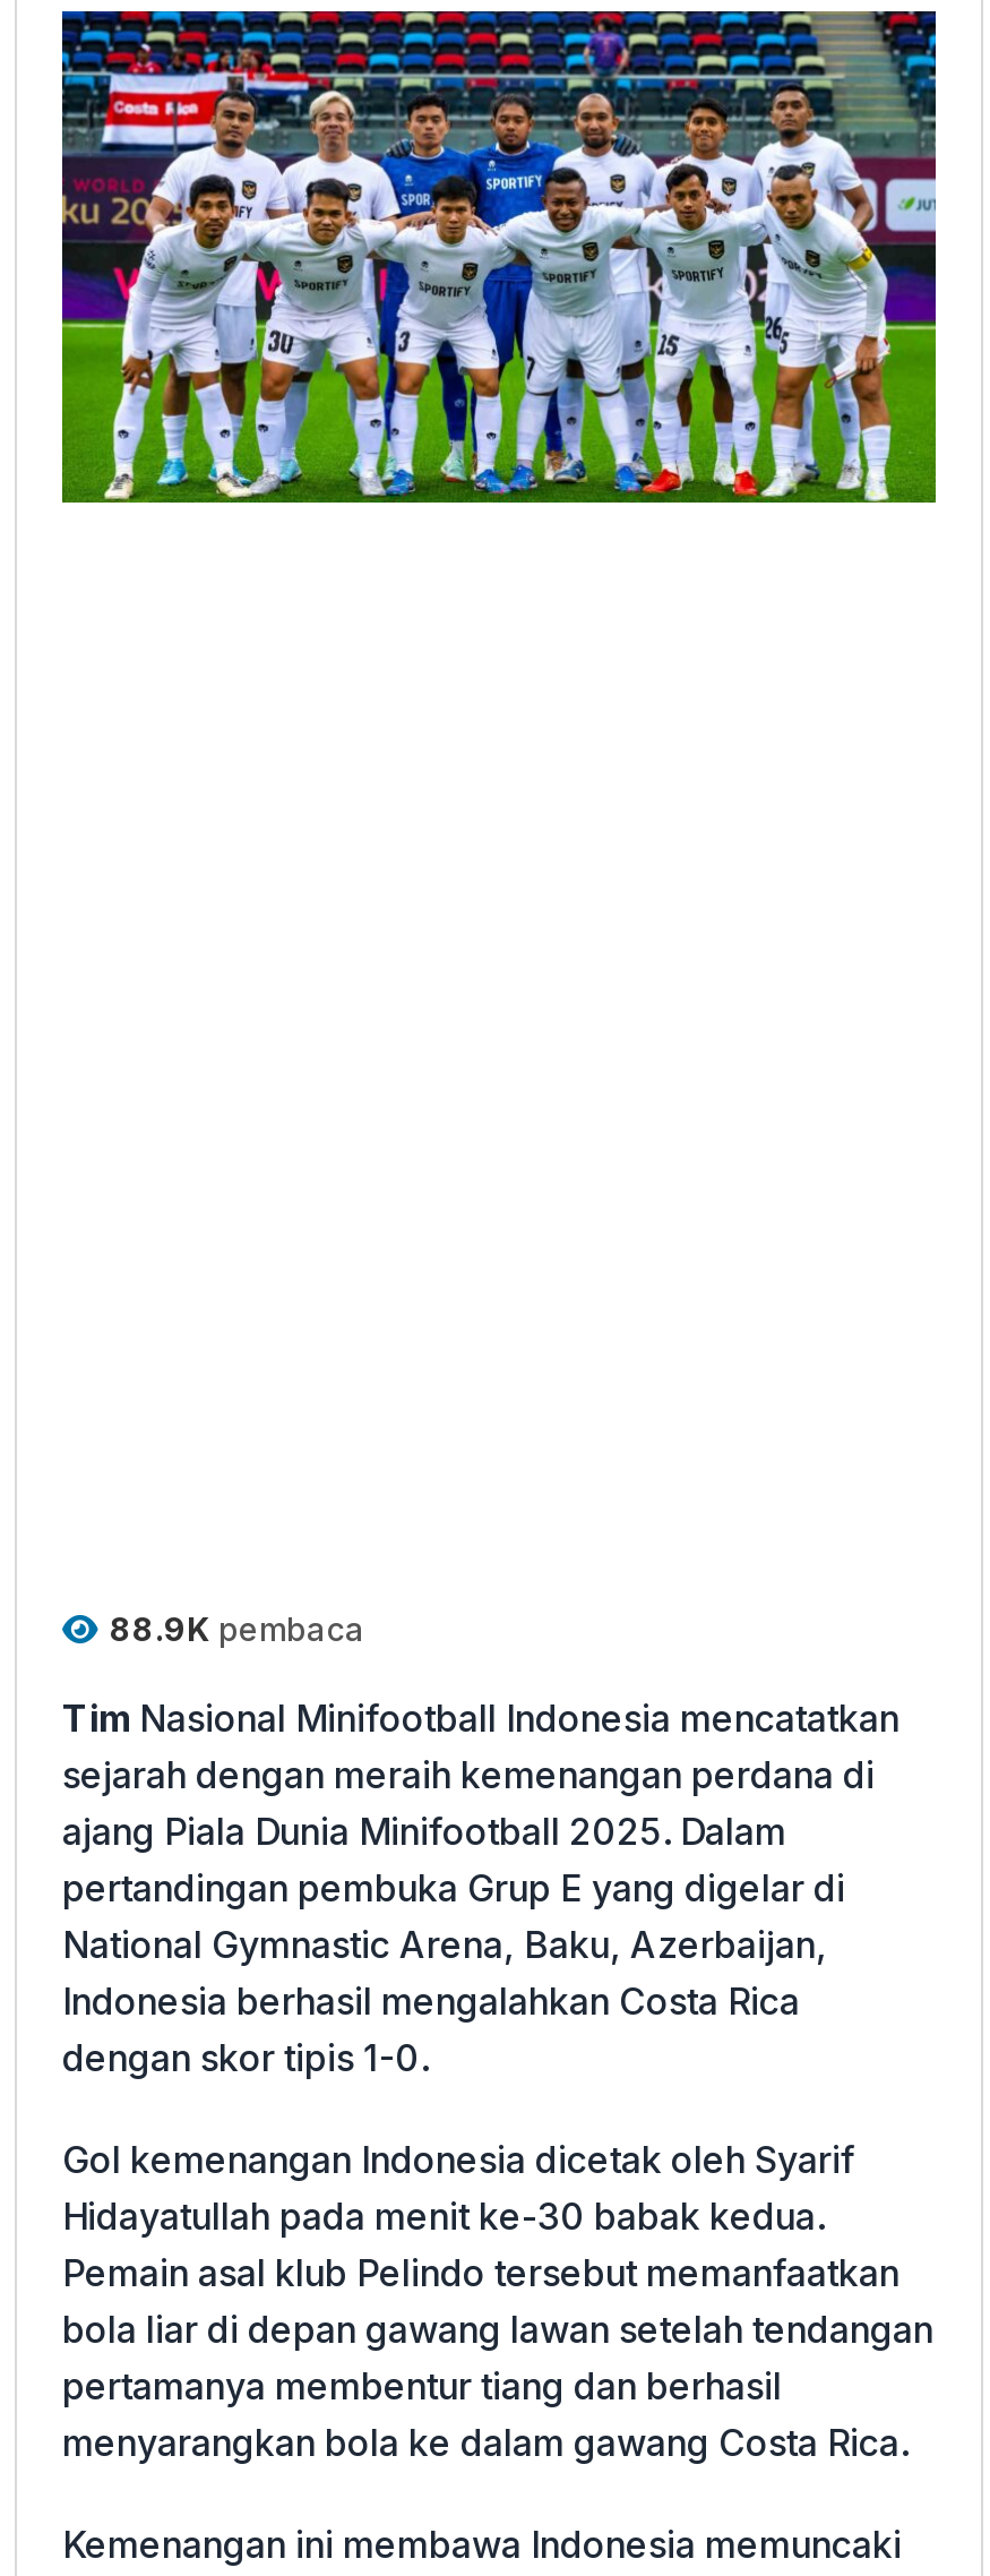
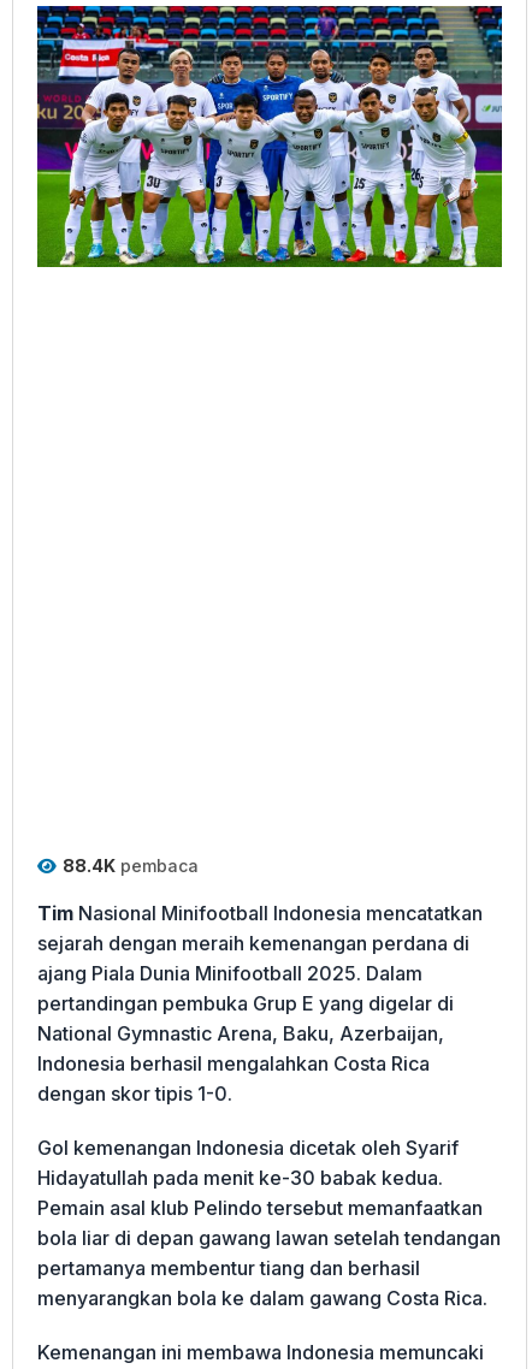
- 88.9K pembaca
+ 88.4K pembaca
